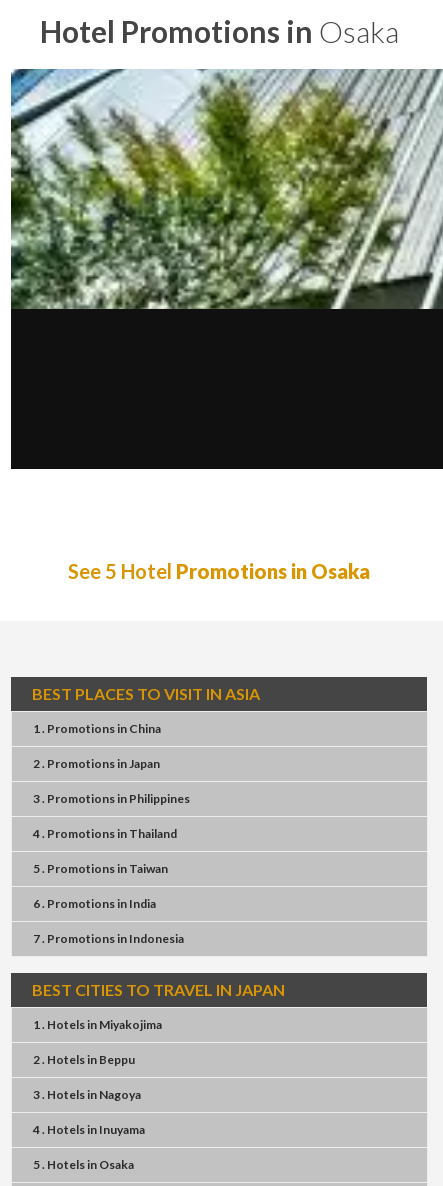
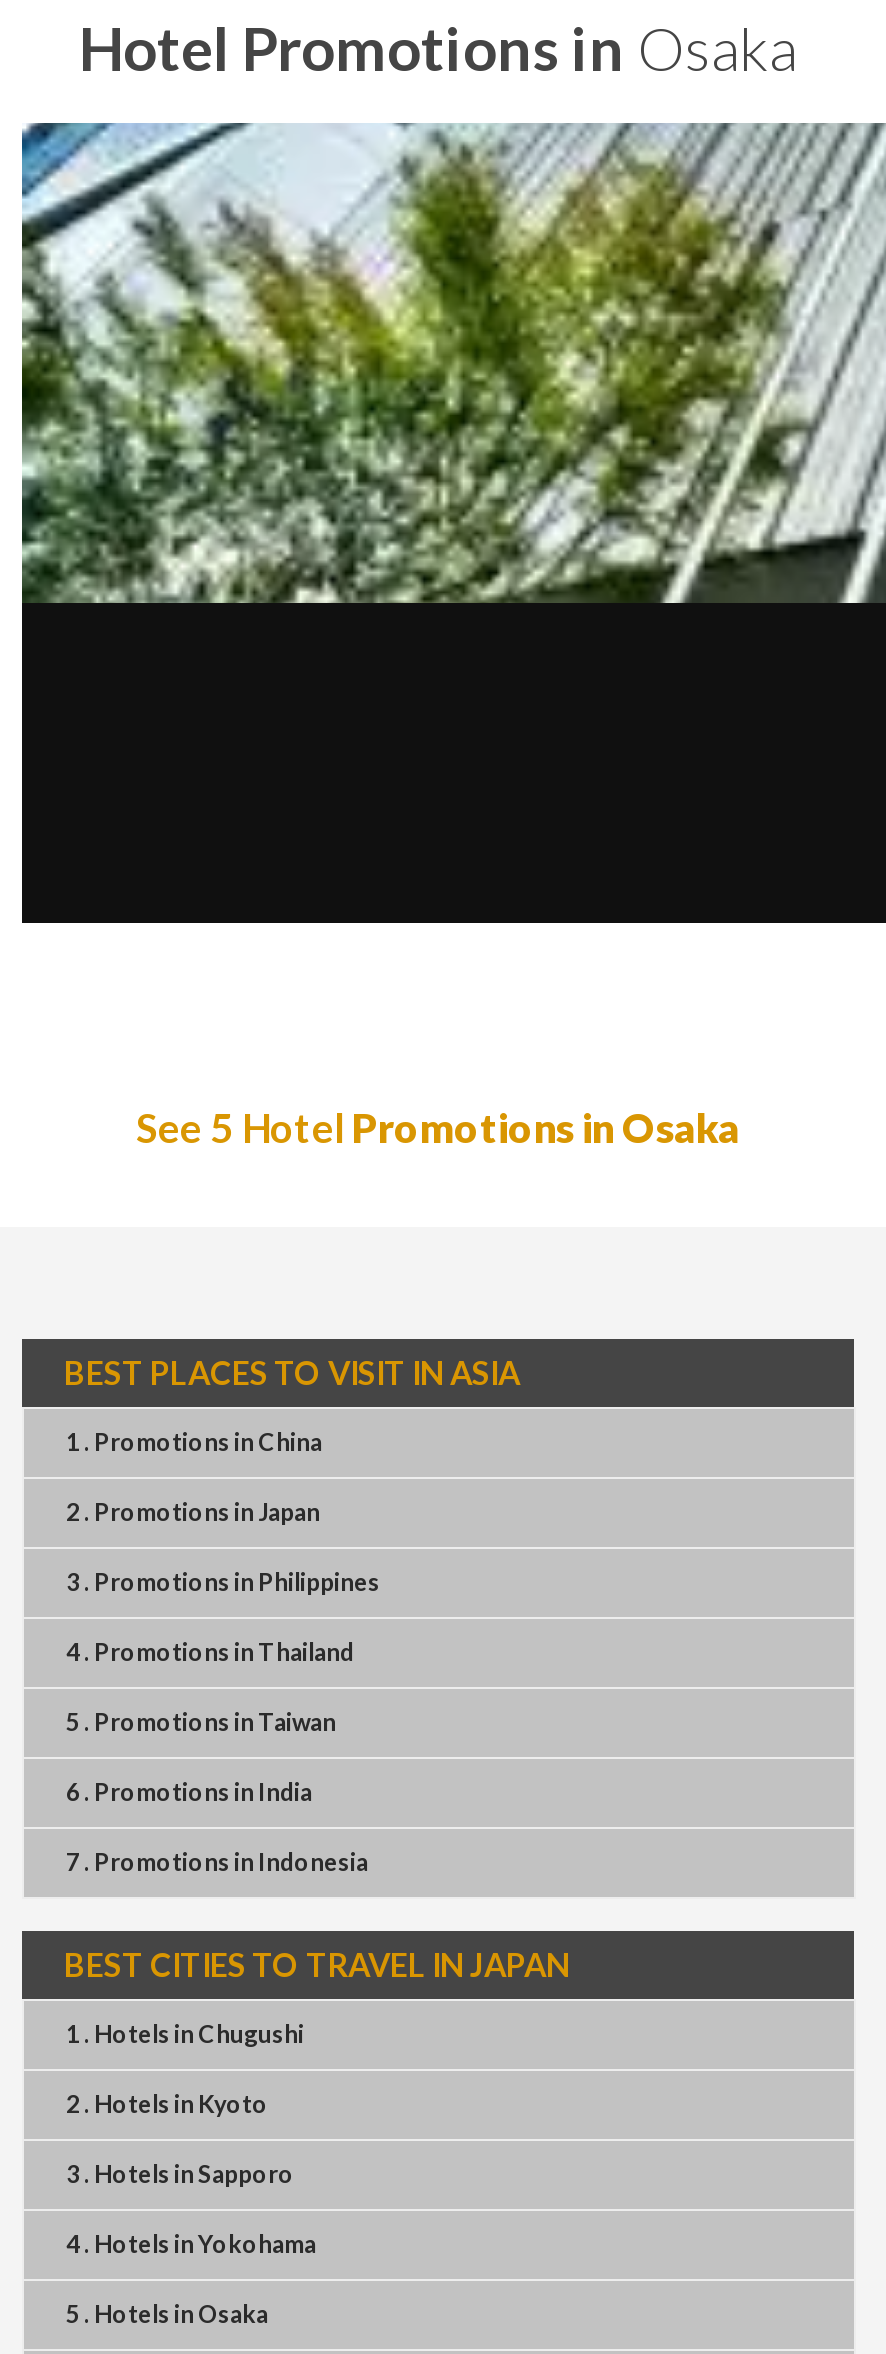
- 1 . Hotels in Miyakojima
+ 1 . Hotels in Chugushi

- 2 . Hotels in Beppu
+ 2 . Hotels in Kyoto

- 3 . Hotels inNagoya
+ 3 . Hotels inSapporo

- 4 . Hotels inInuyama
+ 4 . Hotels inYokohama
